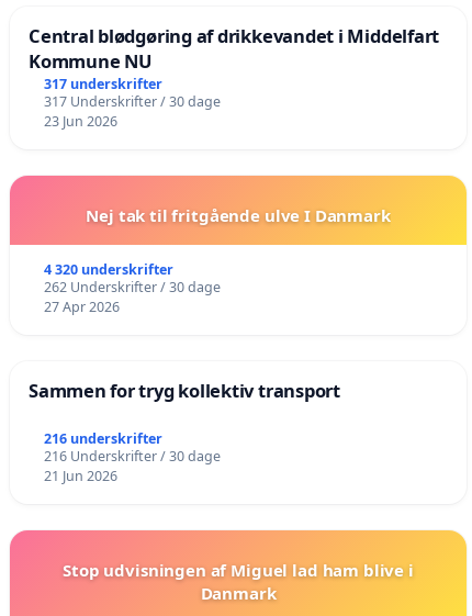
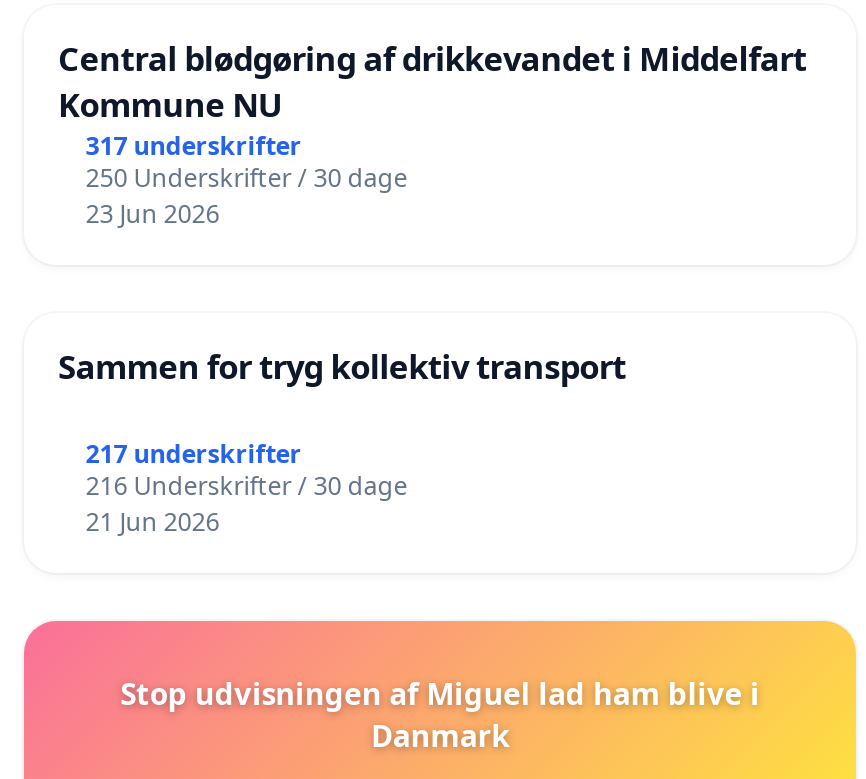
- 317 Underskrifter / 30 dage
+ 250 Underskrifter / 30 dage

- Nej tak til fritgående ulve I Danmark
- 4 320 underskrifter
- 262 Underskrifter / 30 dage
- 27 Apr 2026

- 216 underskrifter
+ 217 underskrifter
